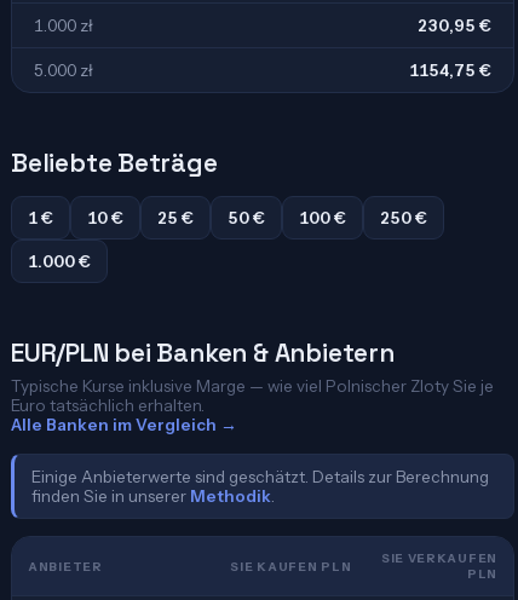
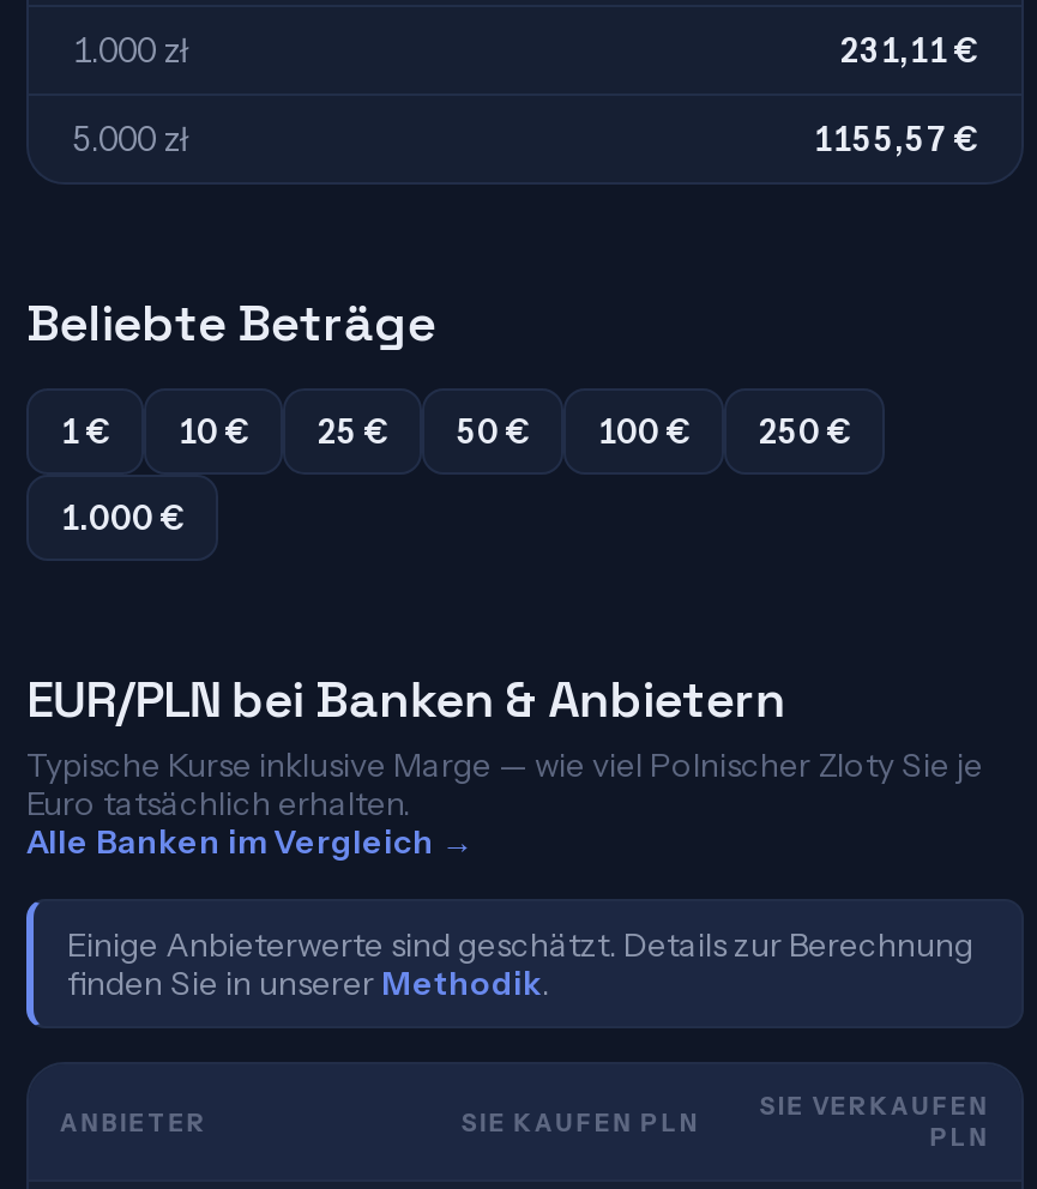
- 230,95 €
+ 231,11 €

- 1154,75 €
+ 1155,57 €
